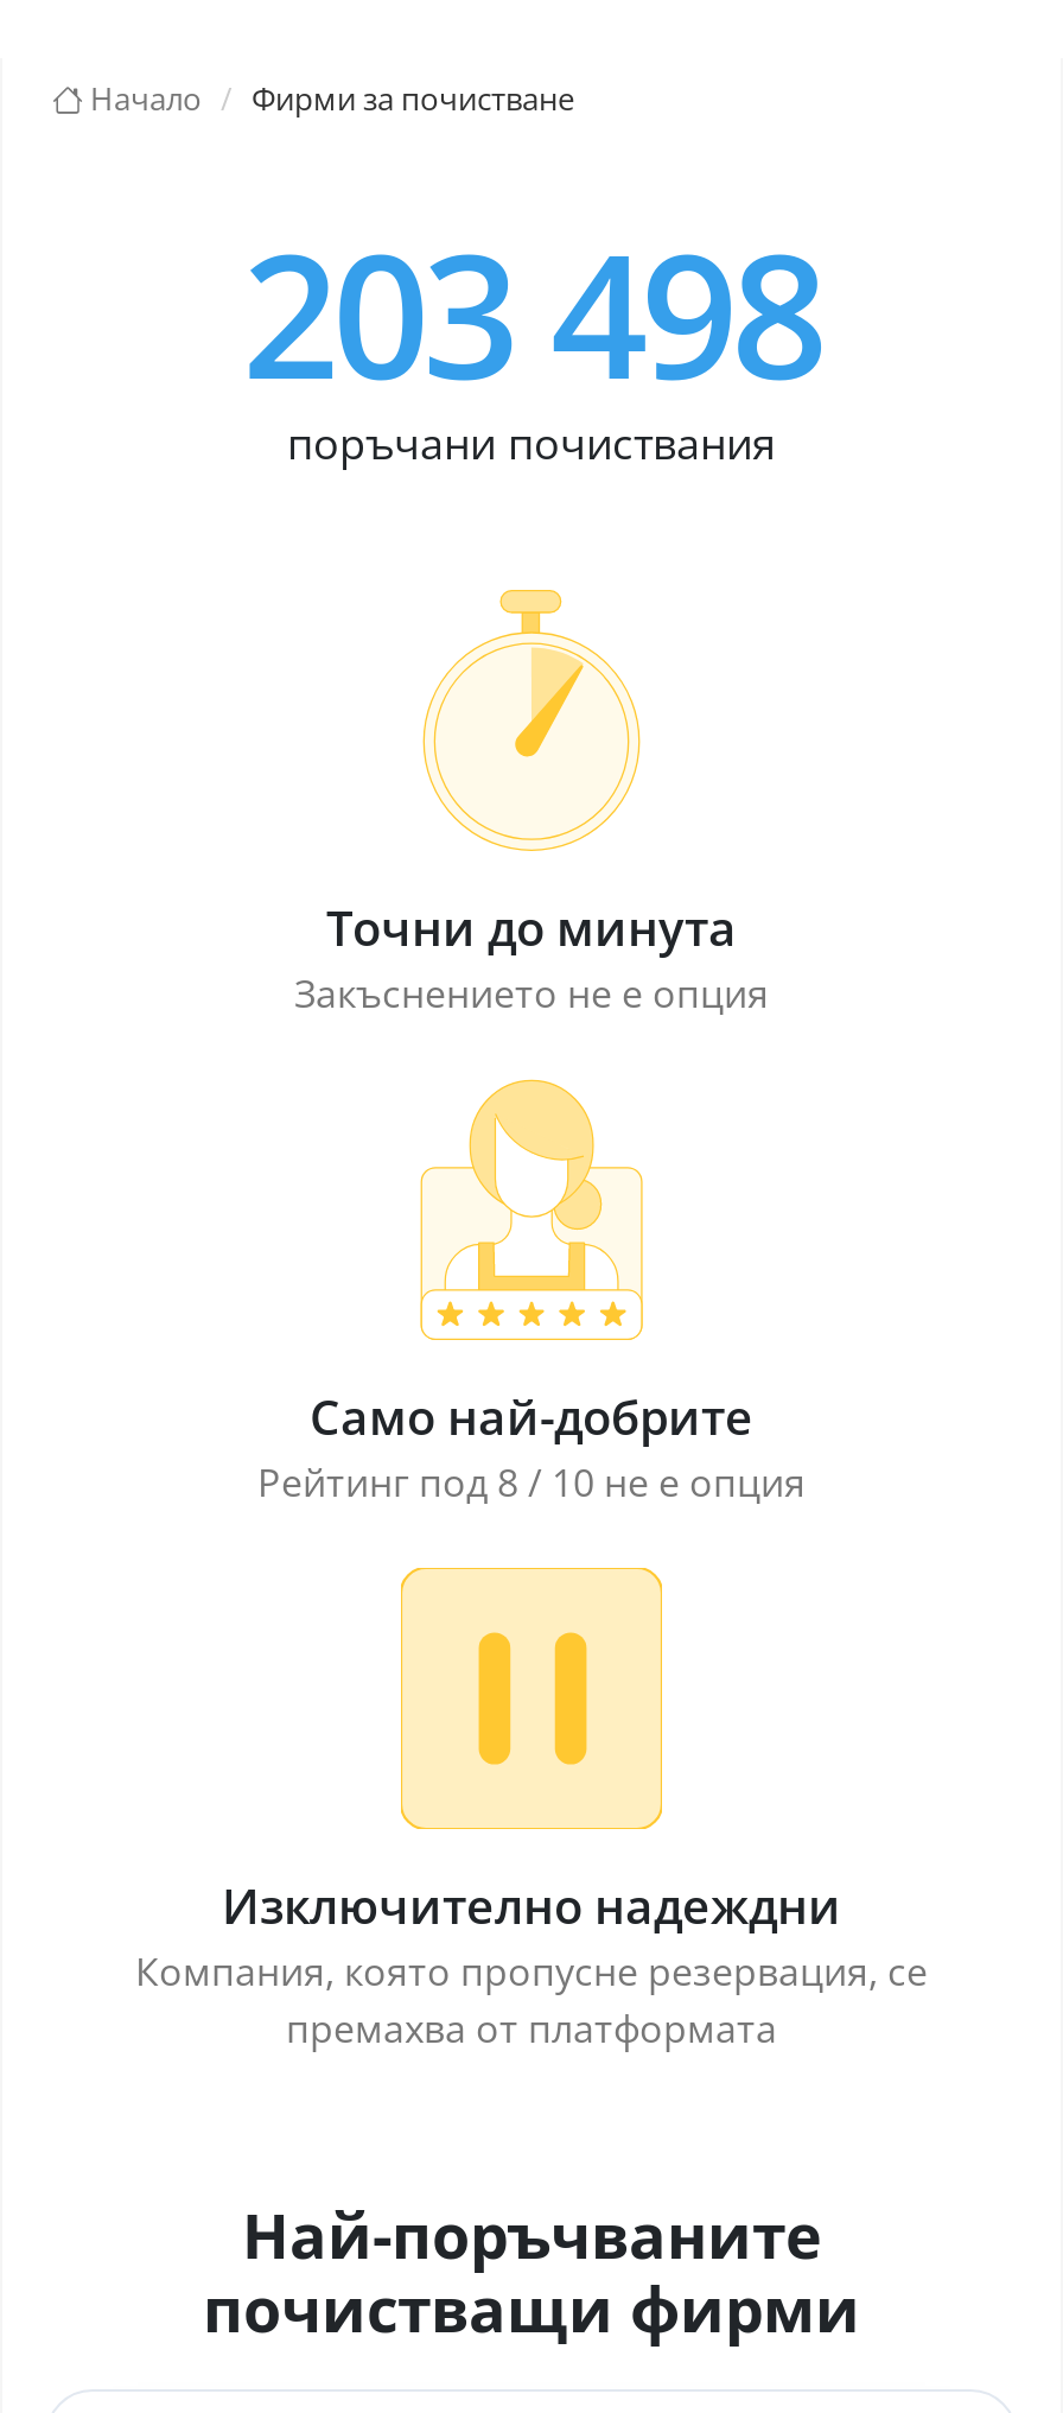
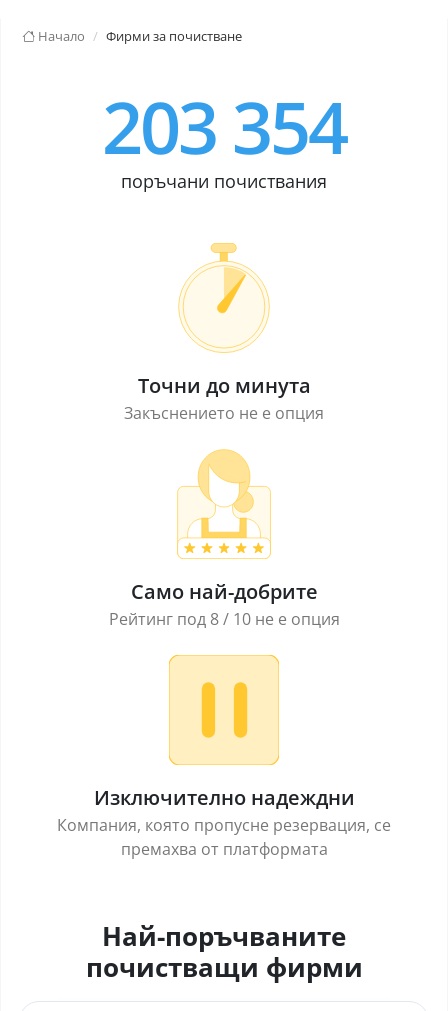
- 203 498
+ 203 354
